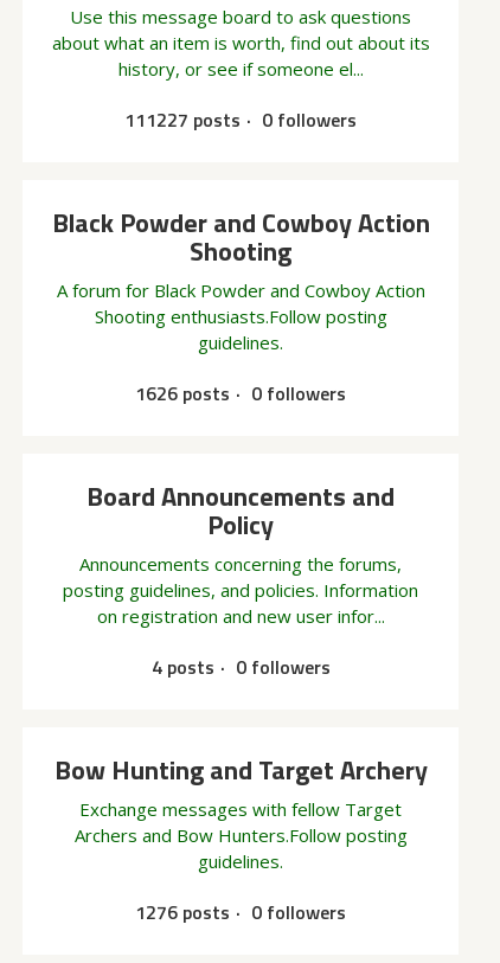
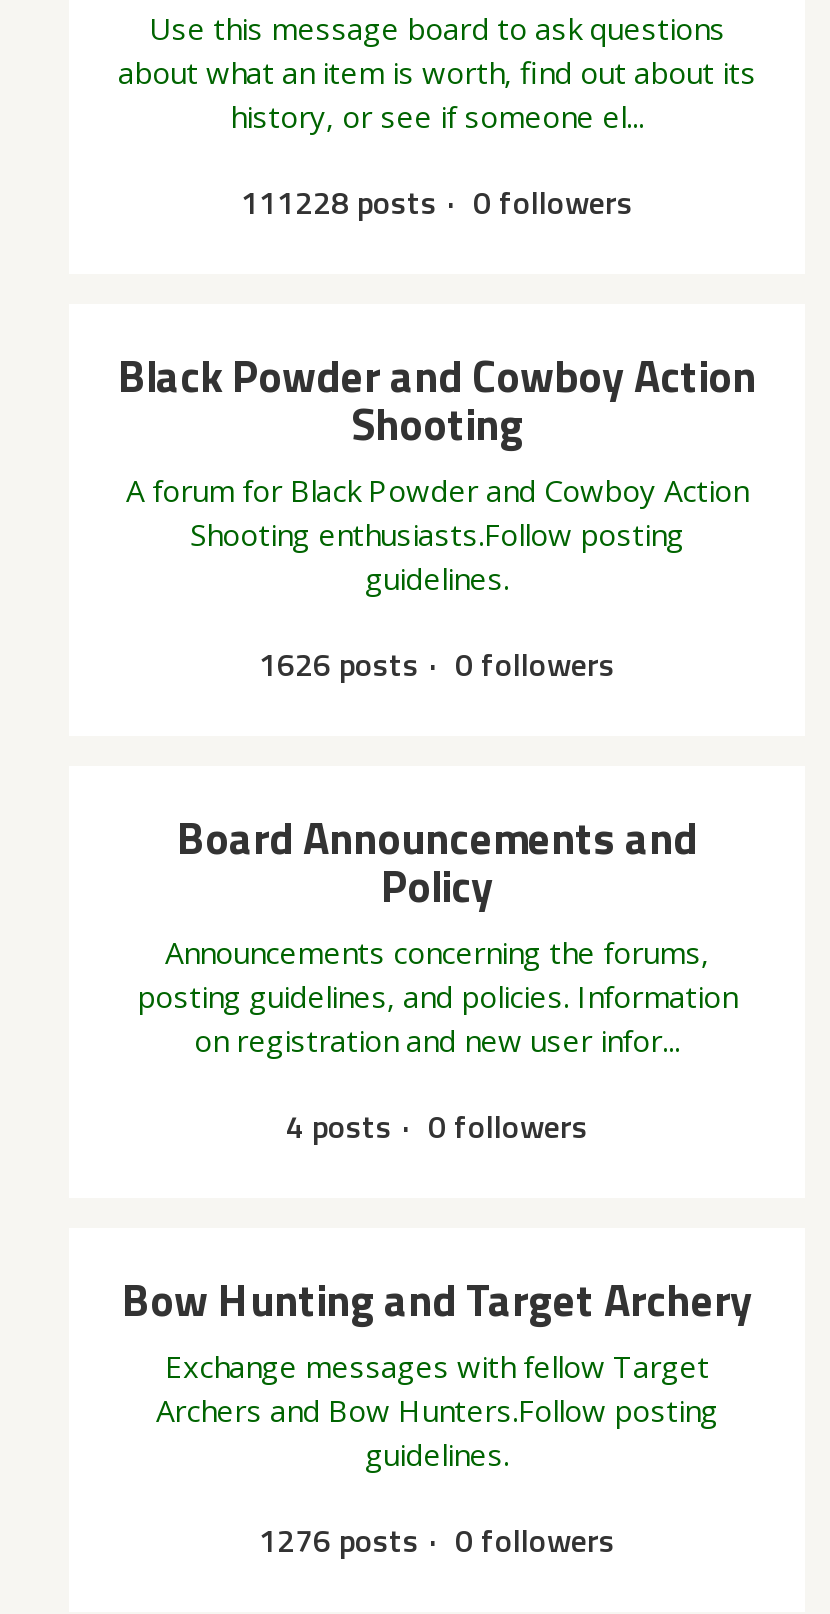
- 111227 posts 0 followers
+ 111228 posts 0 followers
